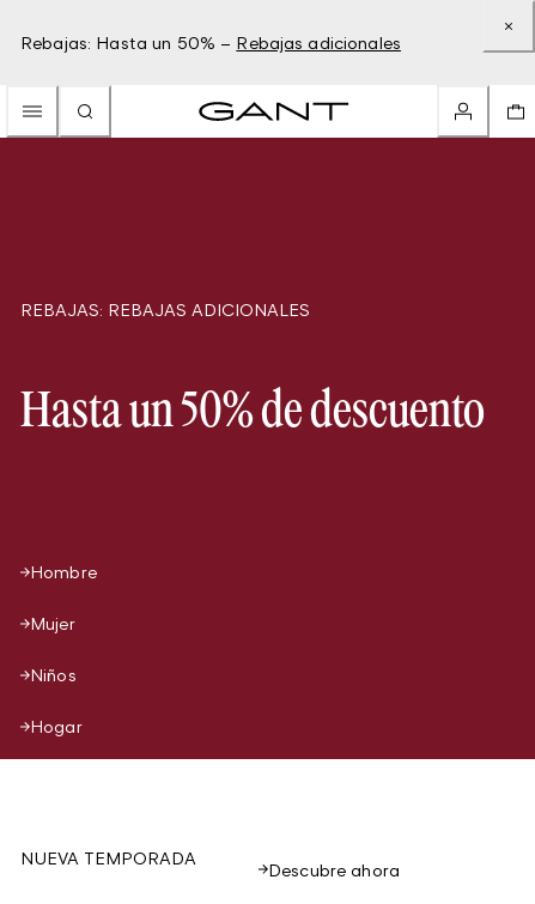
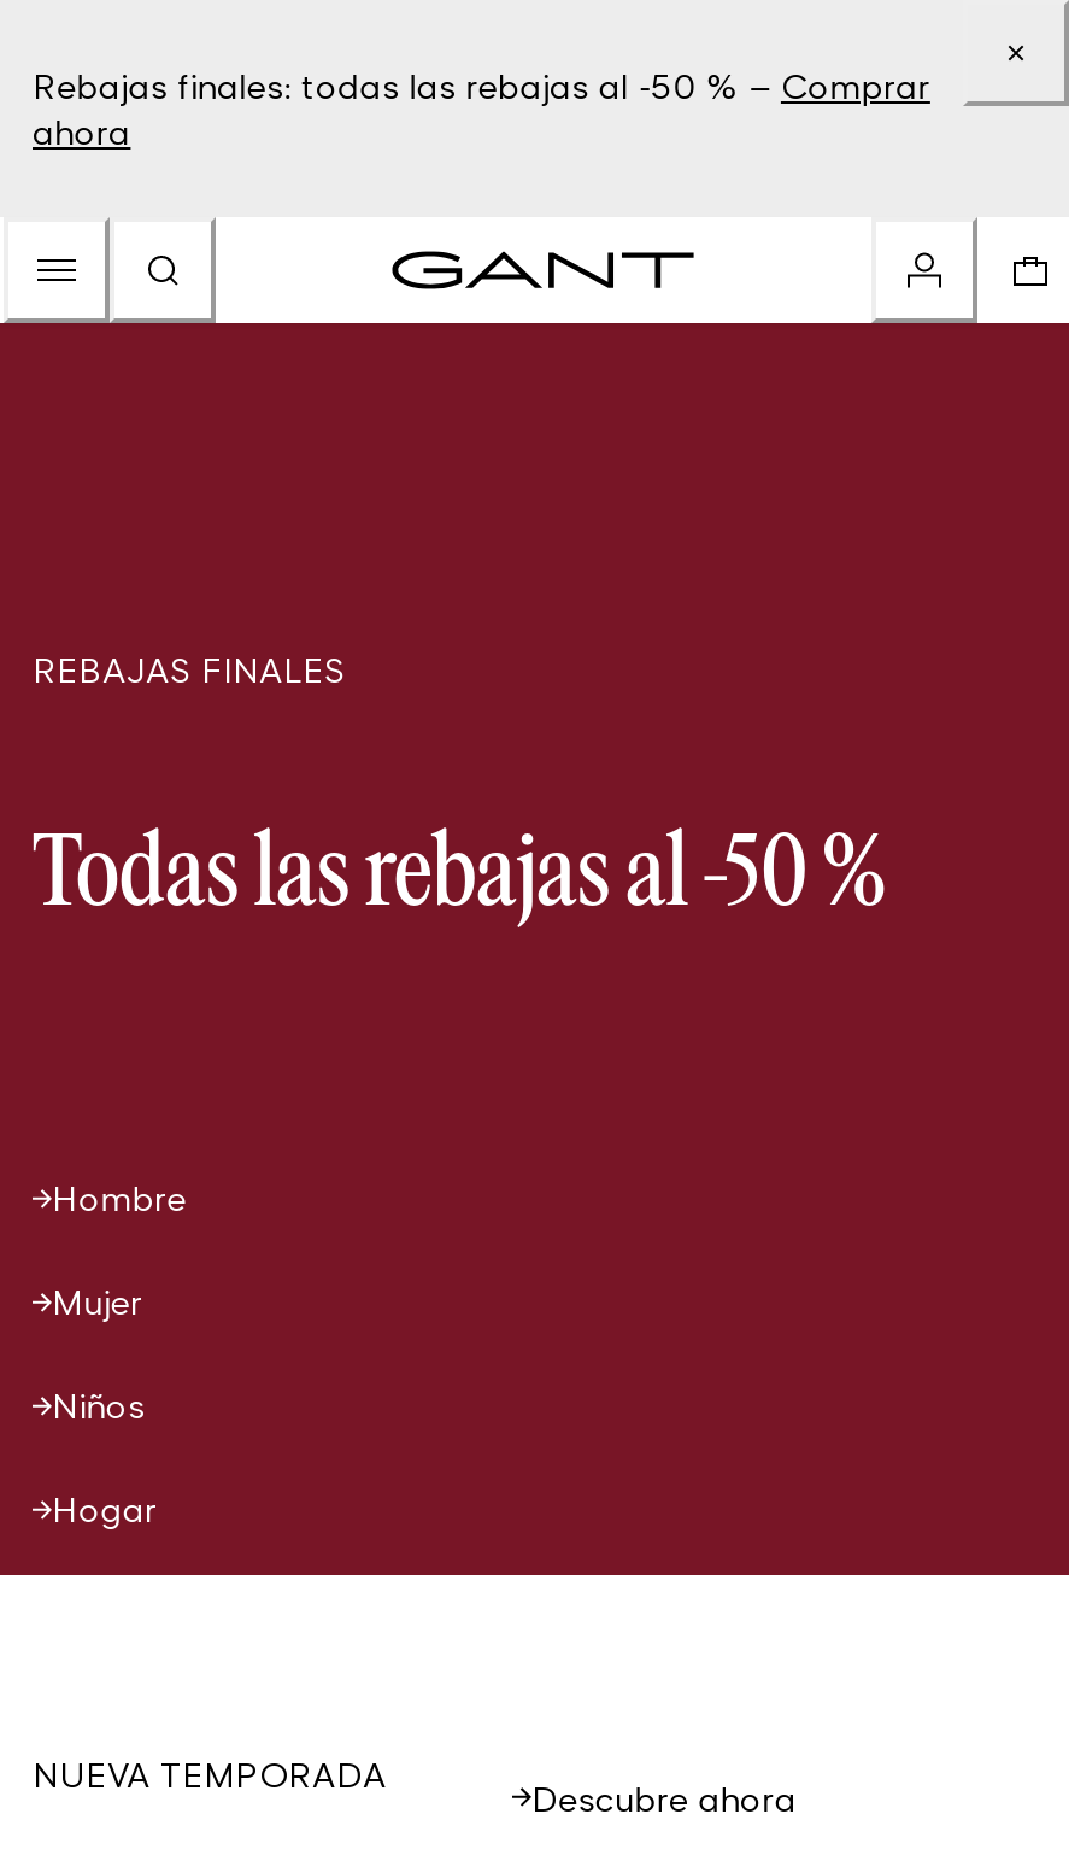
- Rebajas: Hasta un 50% – Rebajas adicionales
+ Rebajas finales: todas las rebajas al -50 % – Comprar
+ ahora

- REBAJAS: REBAJAS ADICIONALES
+ REBAJAS FINALES

- Hasta un 50% de descuento
+ Todas las rebajas al -50 %
